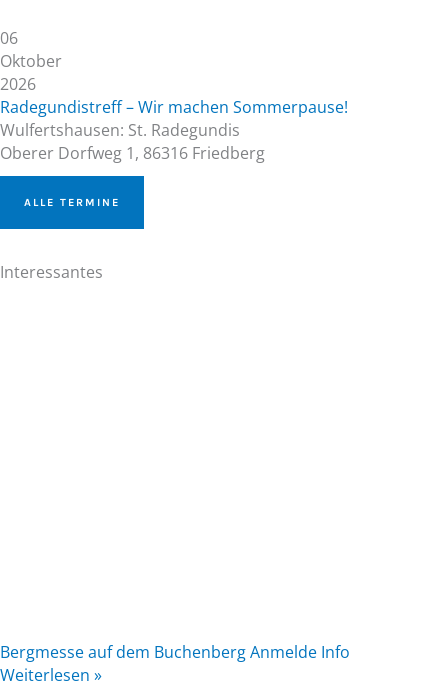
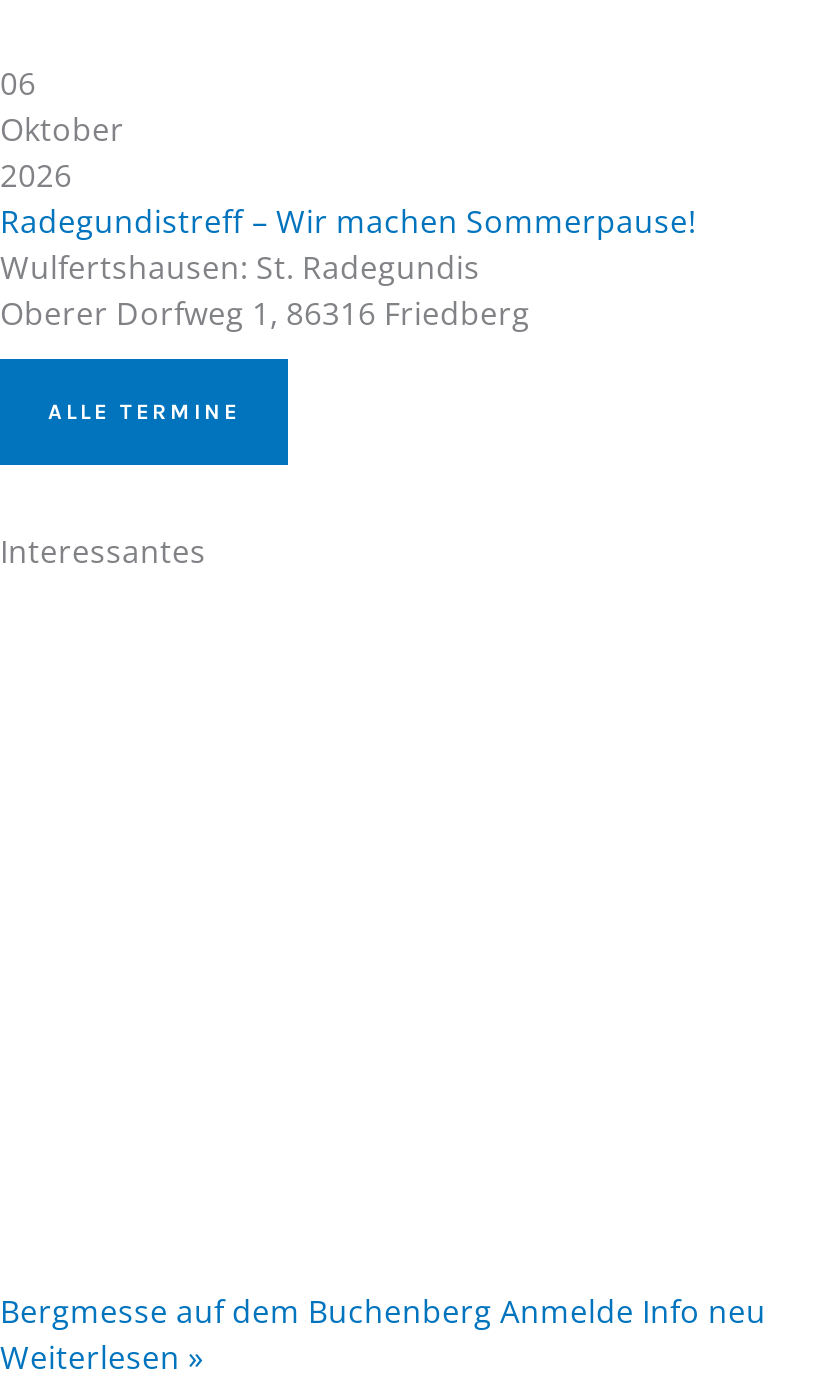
- Bergmesse auf dem Buchenberg Anmelde Info
+ Bergmesse auf dem Buchenberg Anmelde Info neu
